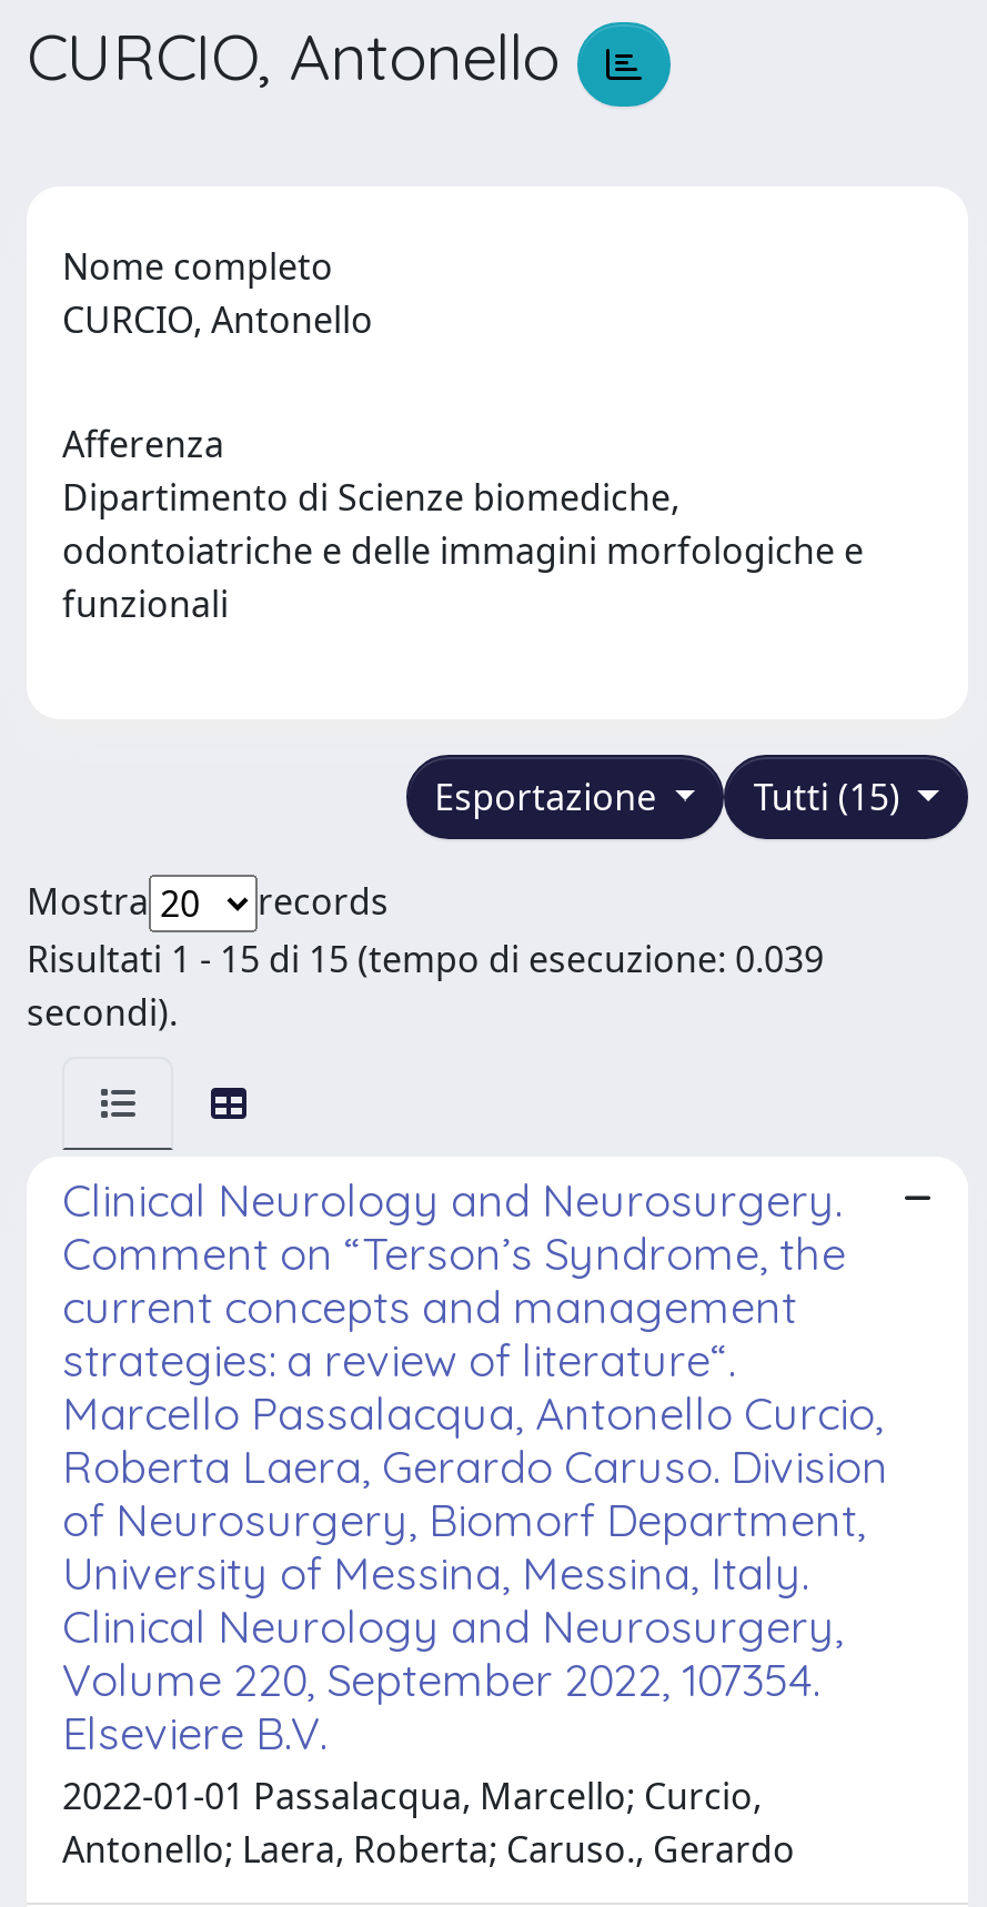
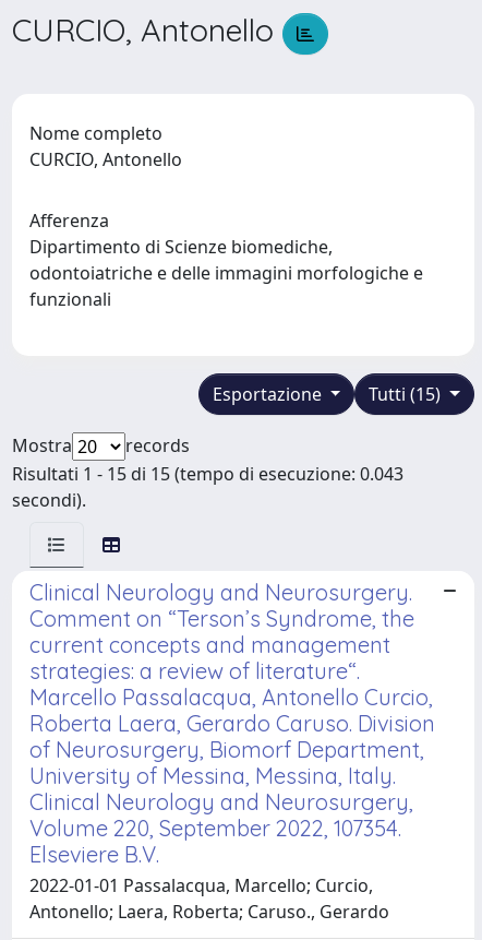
- Risultati 1 - 15 di 15 (tempo di esecuzione: 0.039
+ Risultati 1 - 15 di 15 (tempo di esecuzione: 0.043
